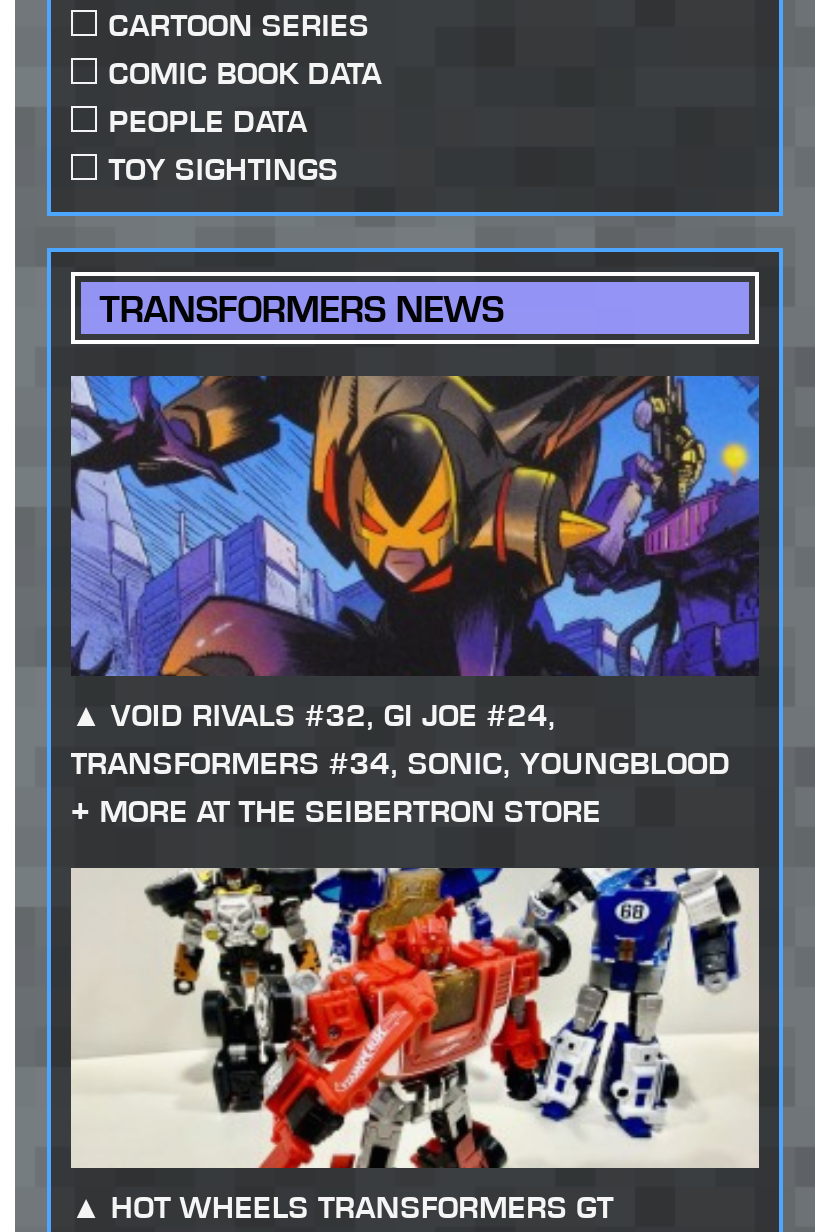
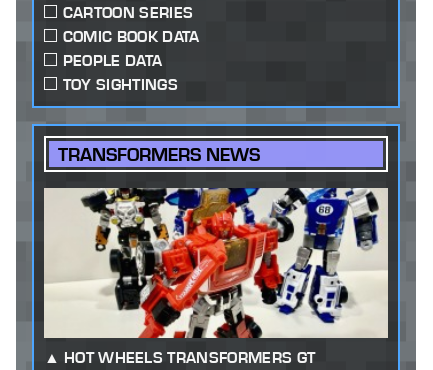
- [image]
- VOID RIVALS #32, GI JOE #24,
- TRANSFORMERS #34, SONIC, YOUNGBLOOD
- + MORE AT THE SEIBERTRON STORE
